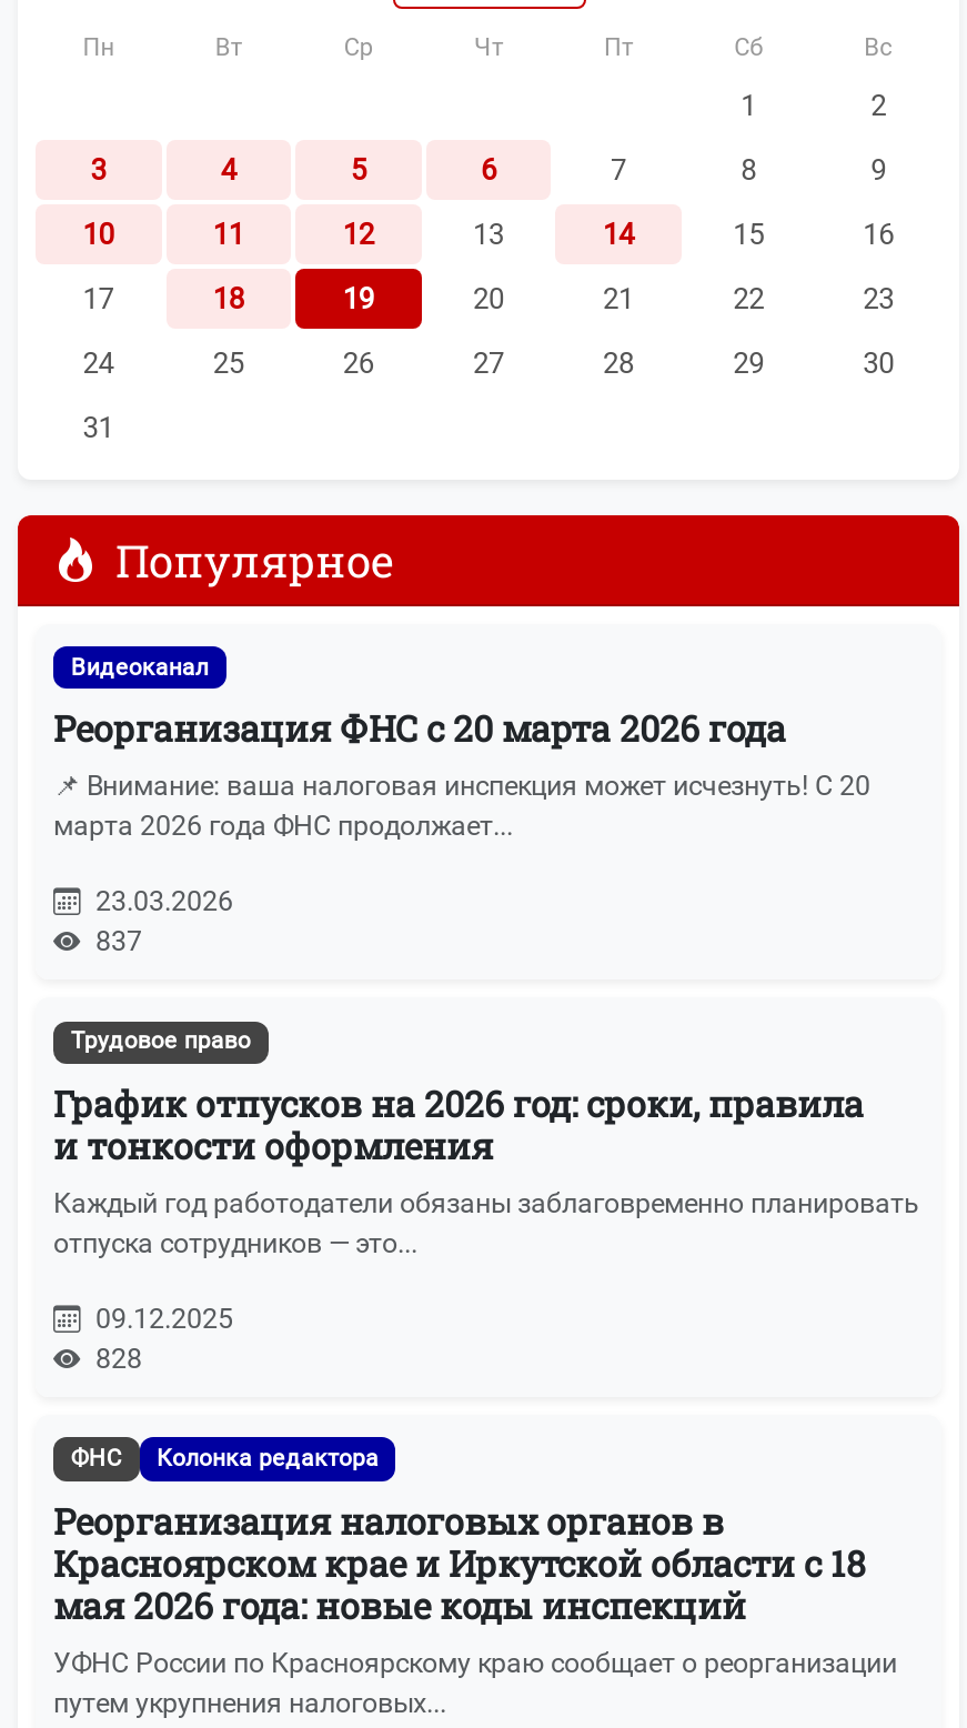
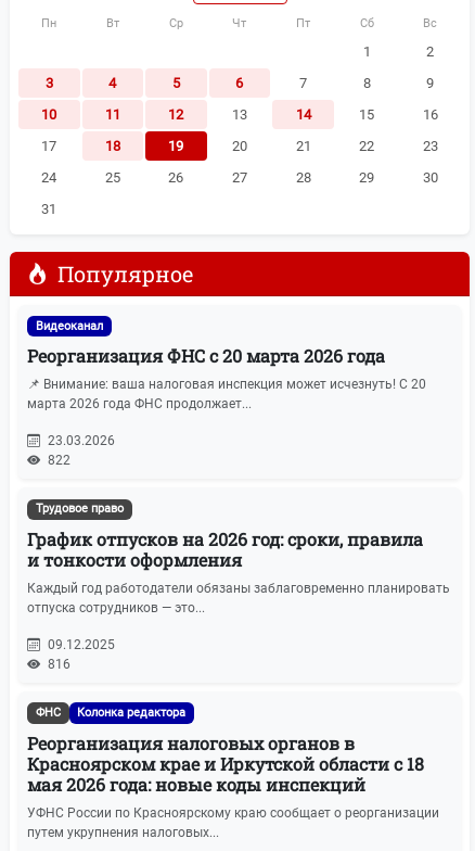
- 837
+ 822

- 828
+ 816
